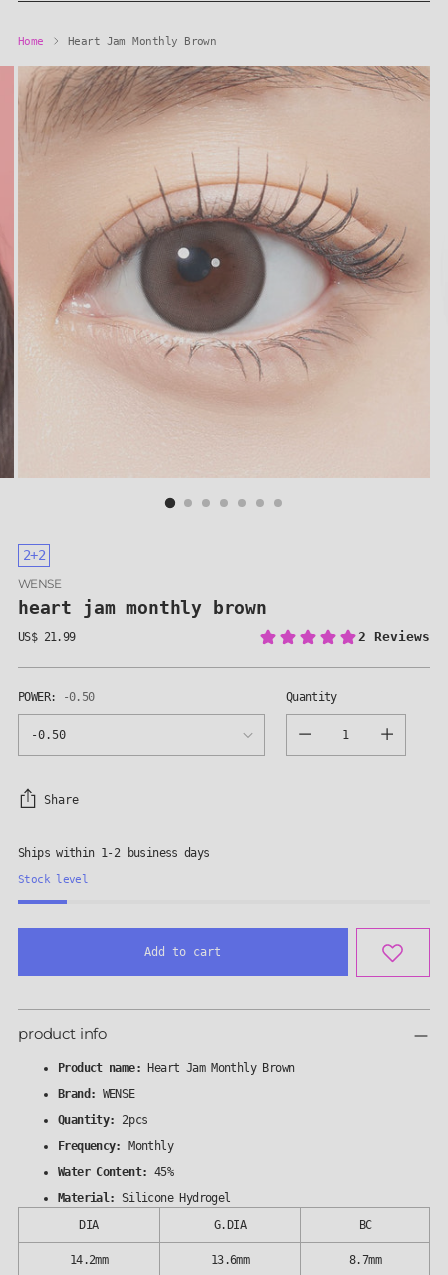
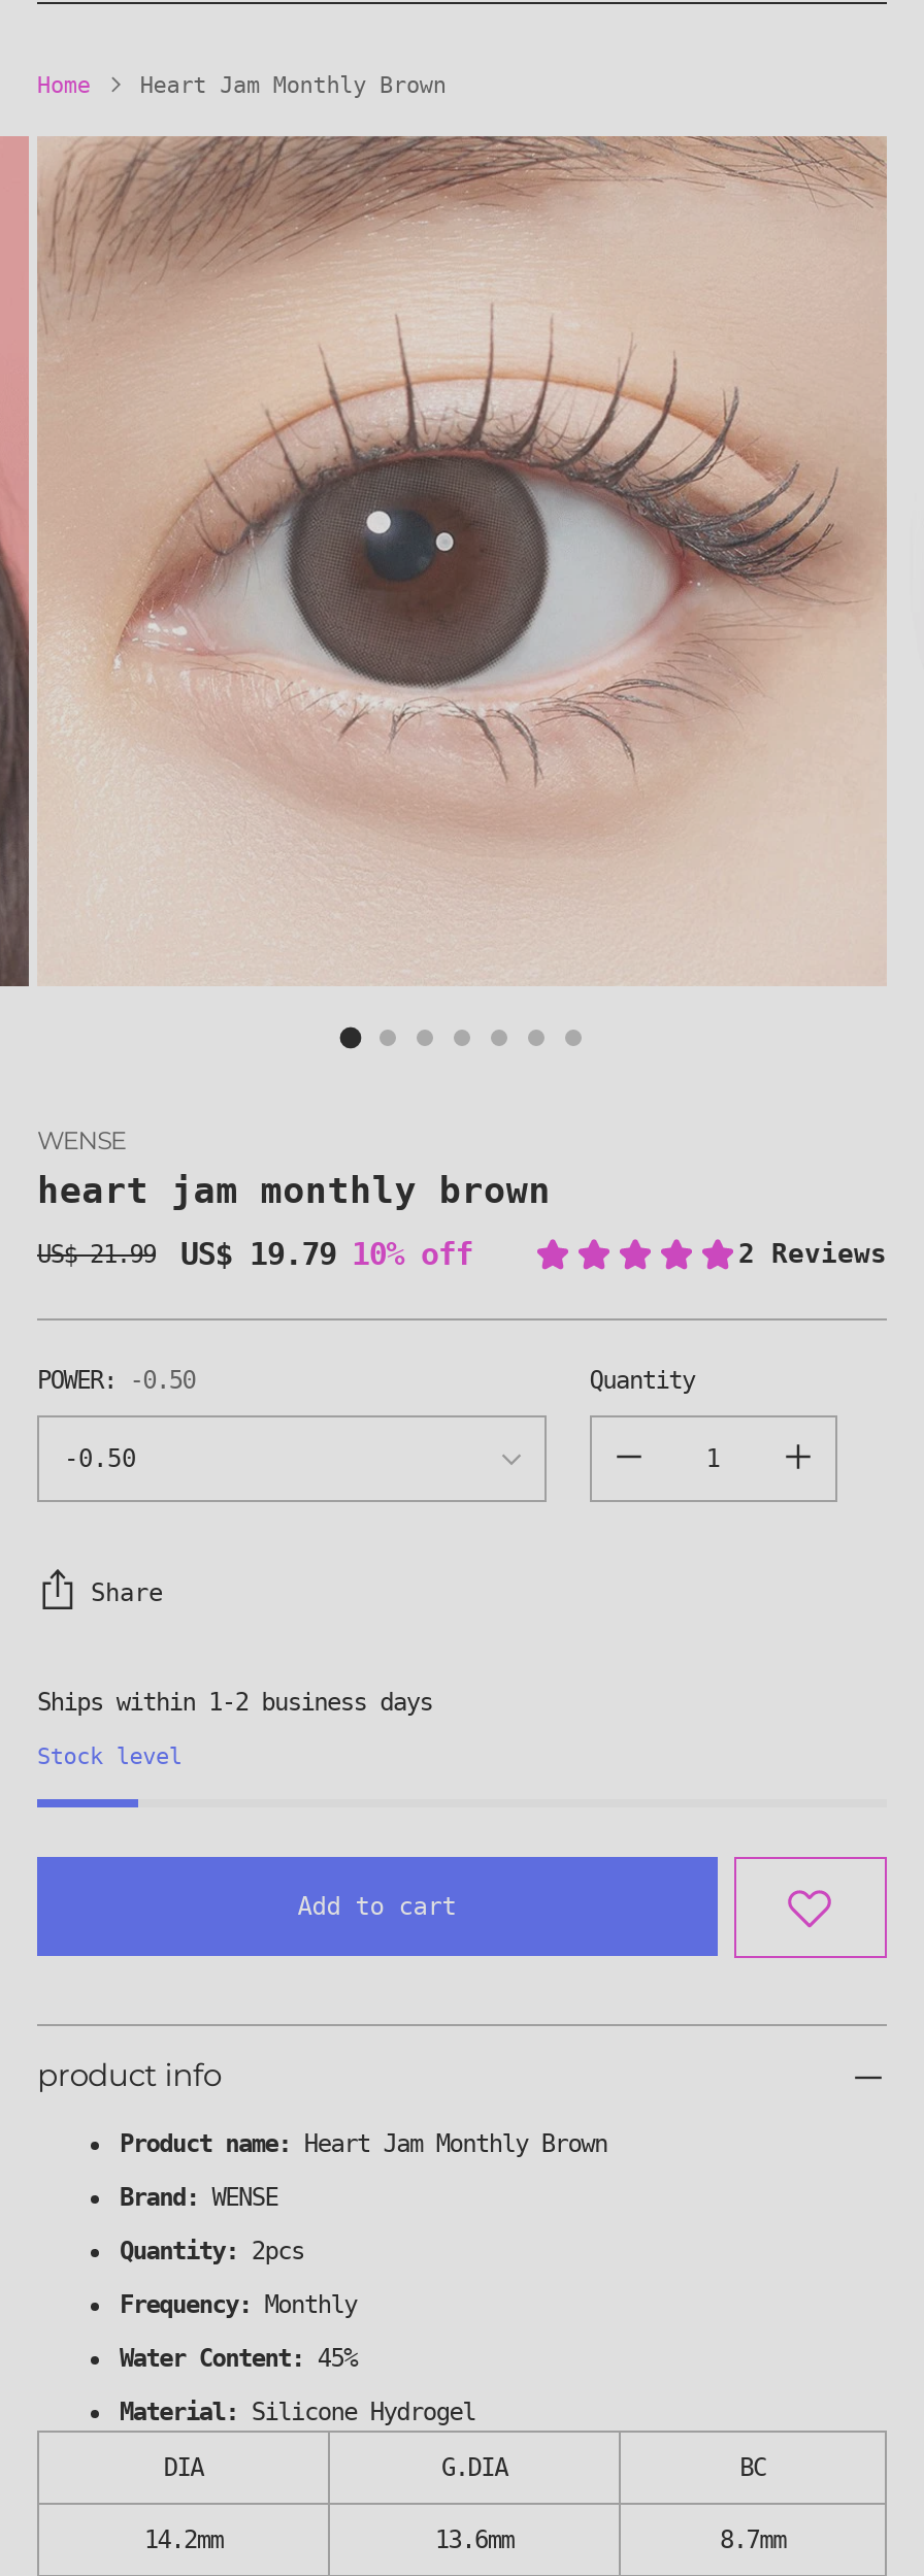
- 2+2

+ US$ 19.79 10% off
